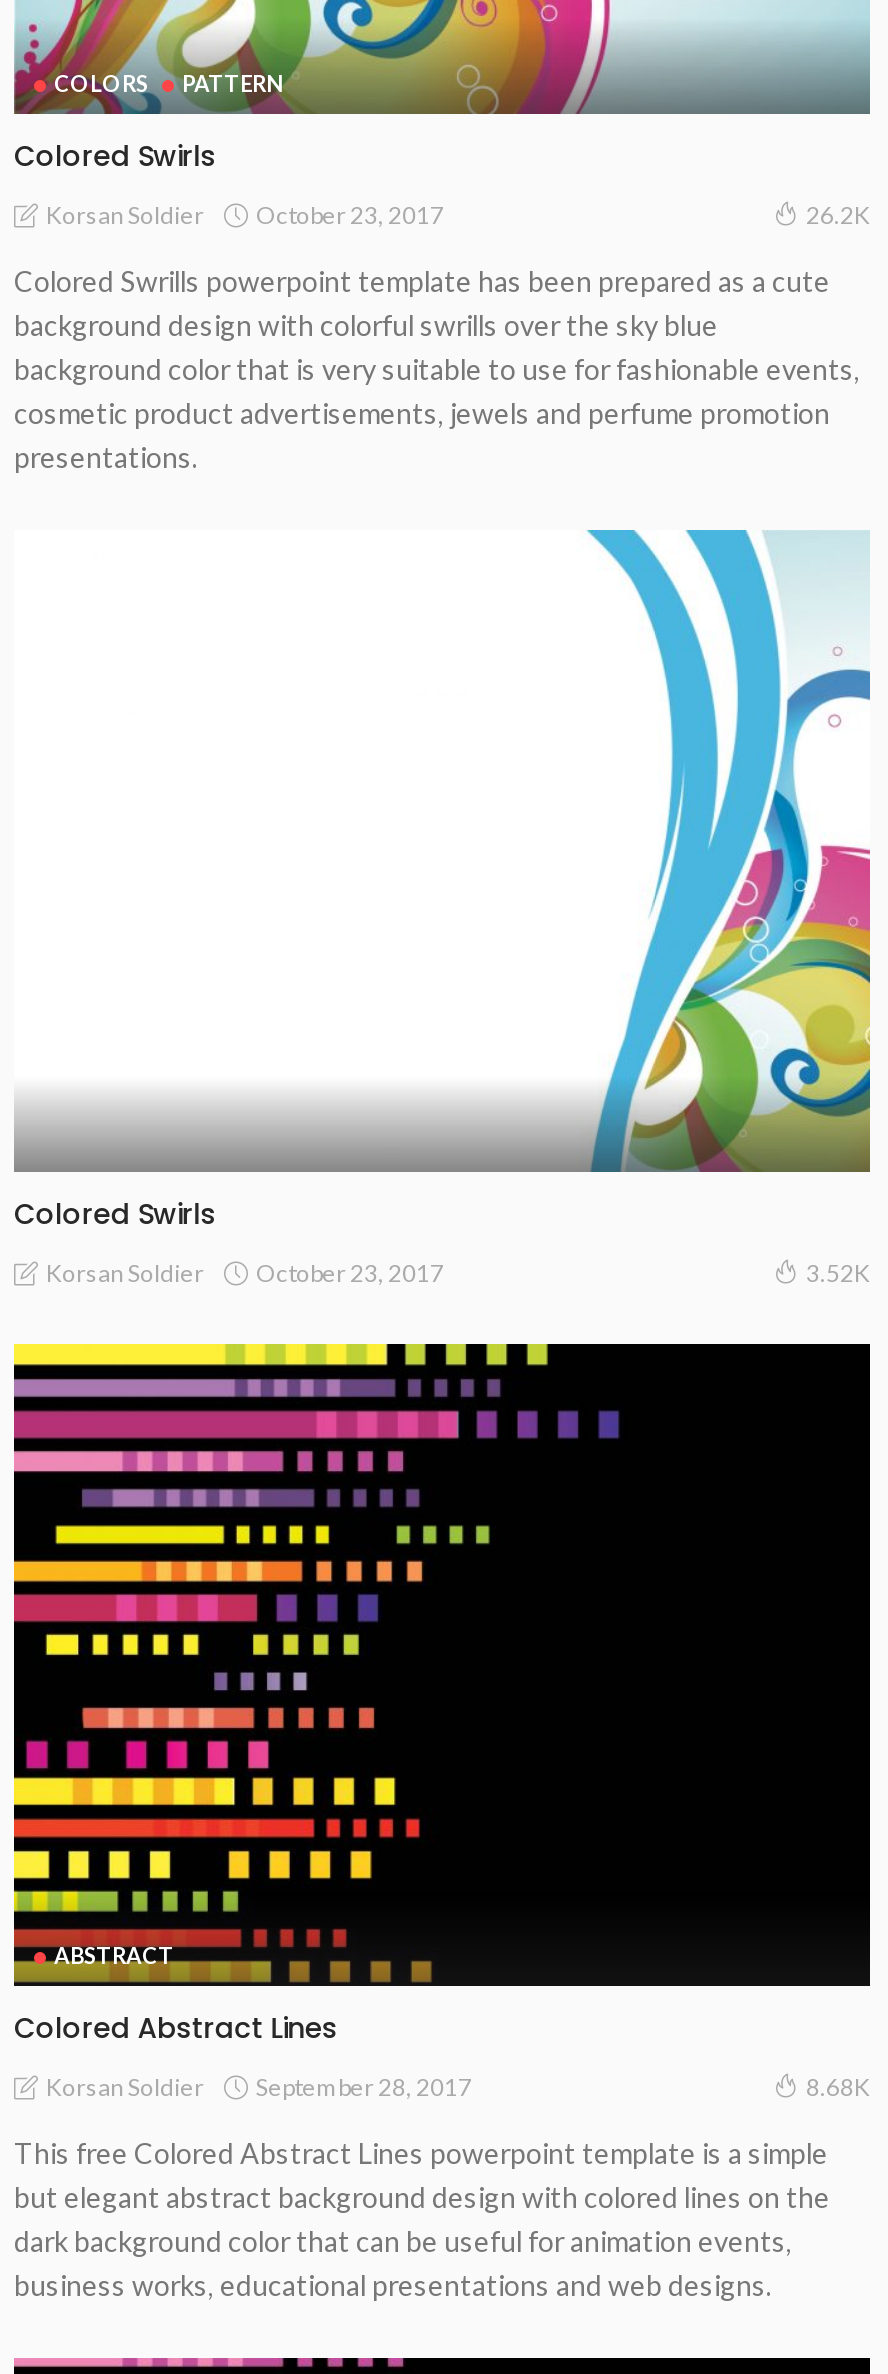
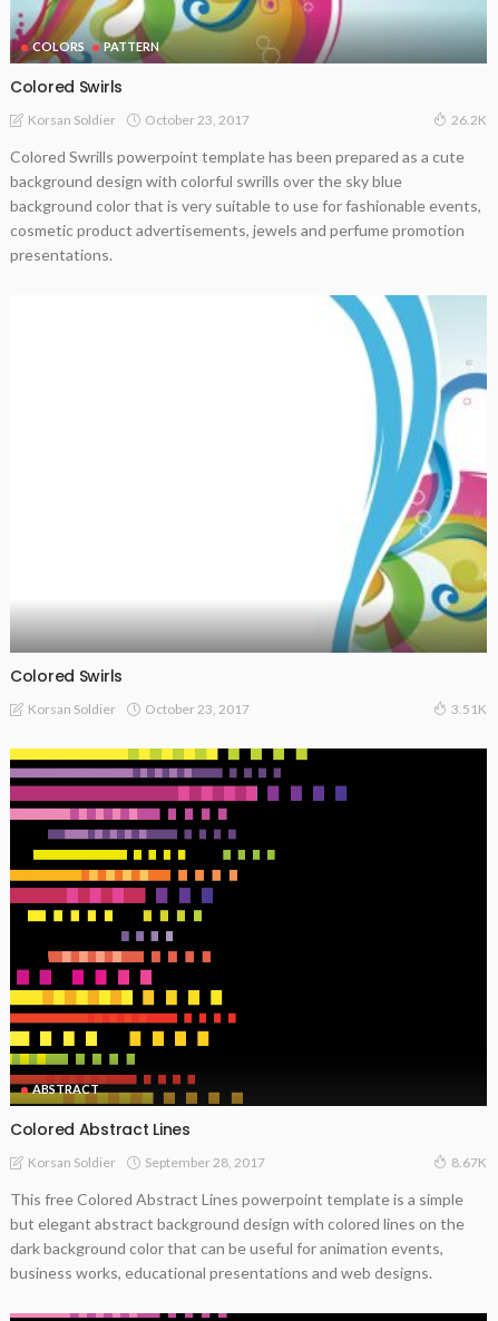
- 3.52K
+ 3.51K

- 8.68K
+ 8.67K
